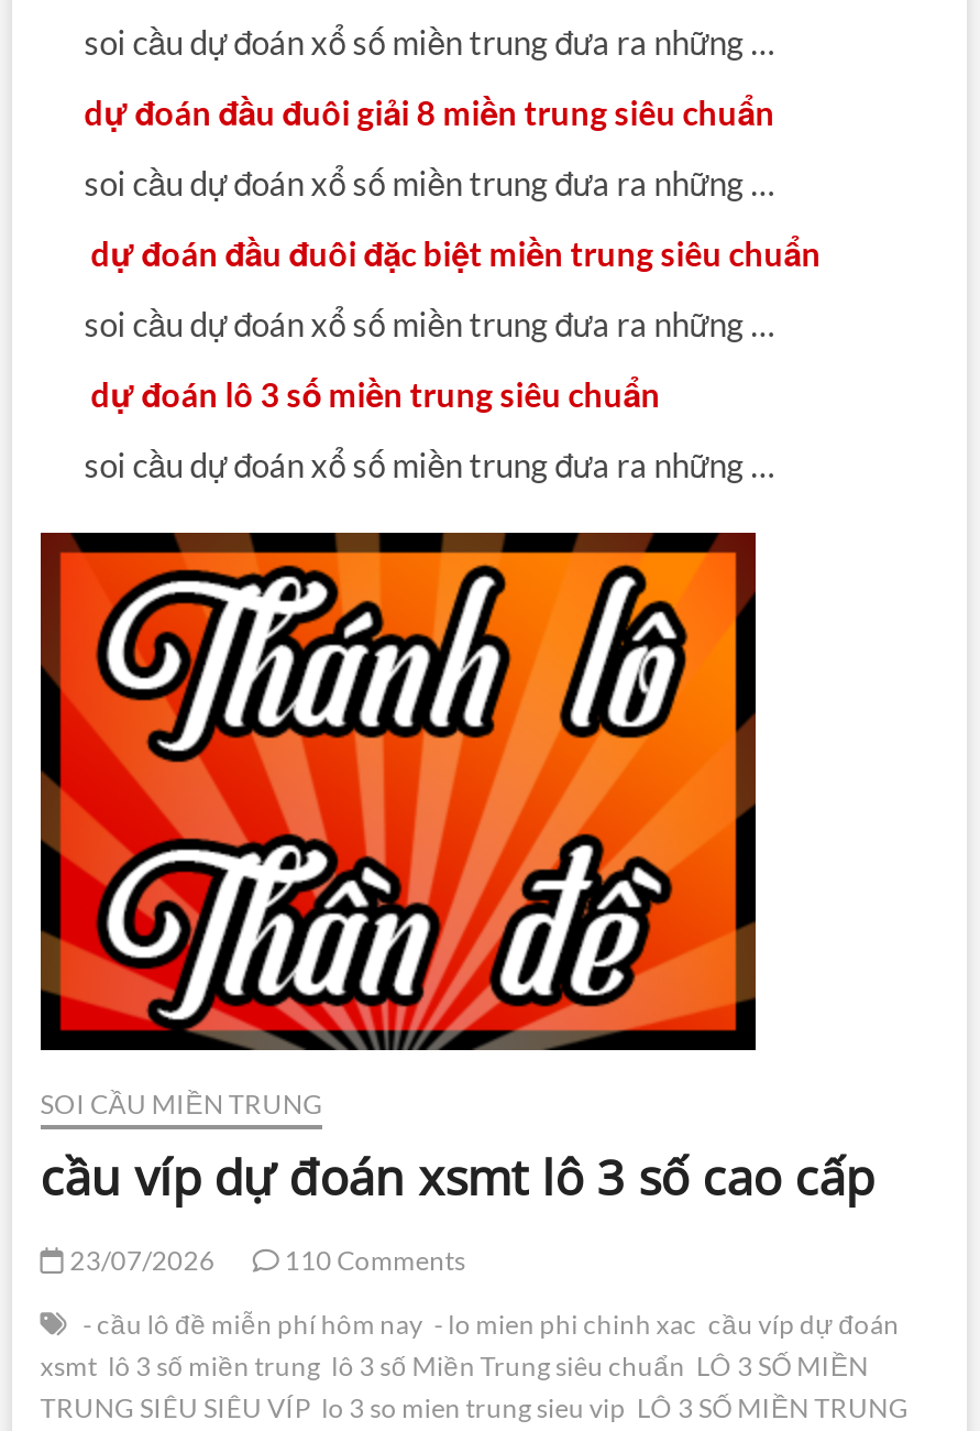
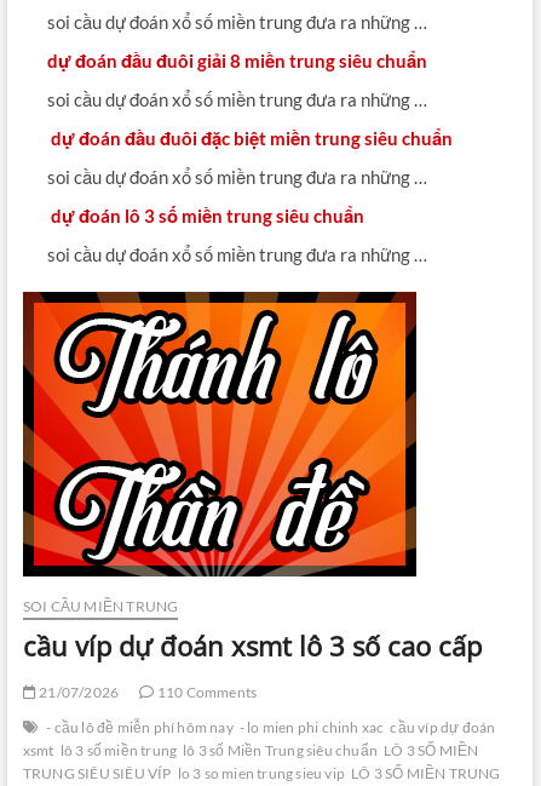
- 23/07/2026 110 Comments
+ 21/07/2026 110 Comments
